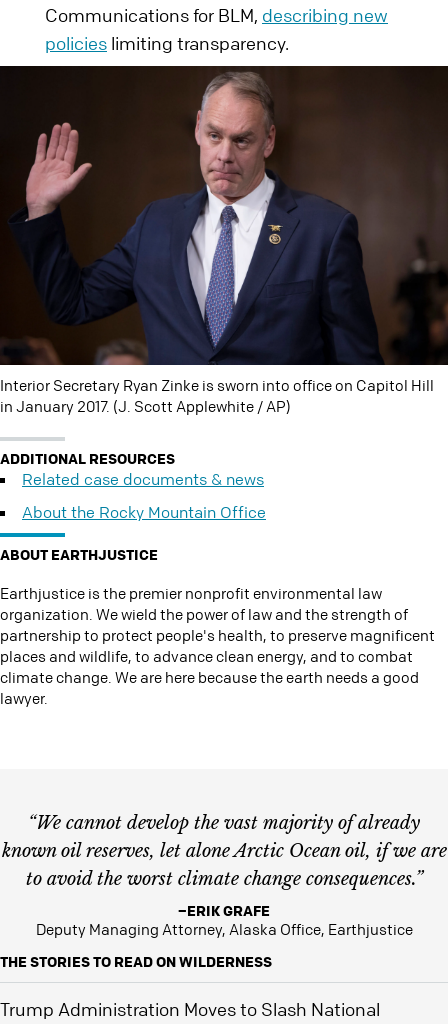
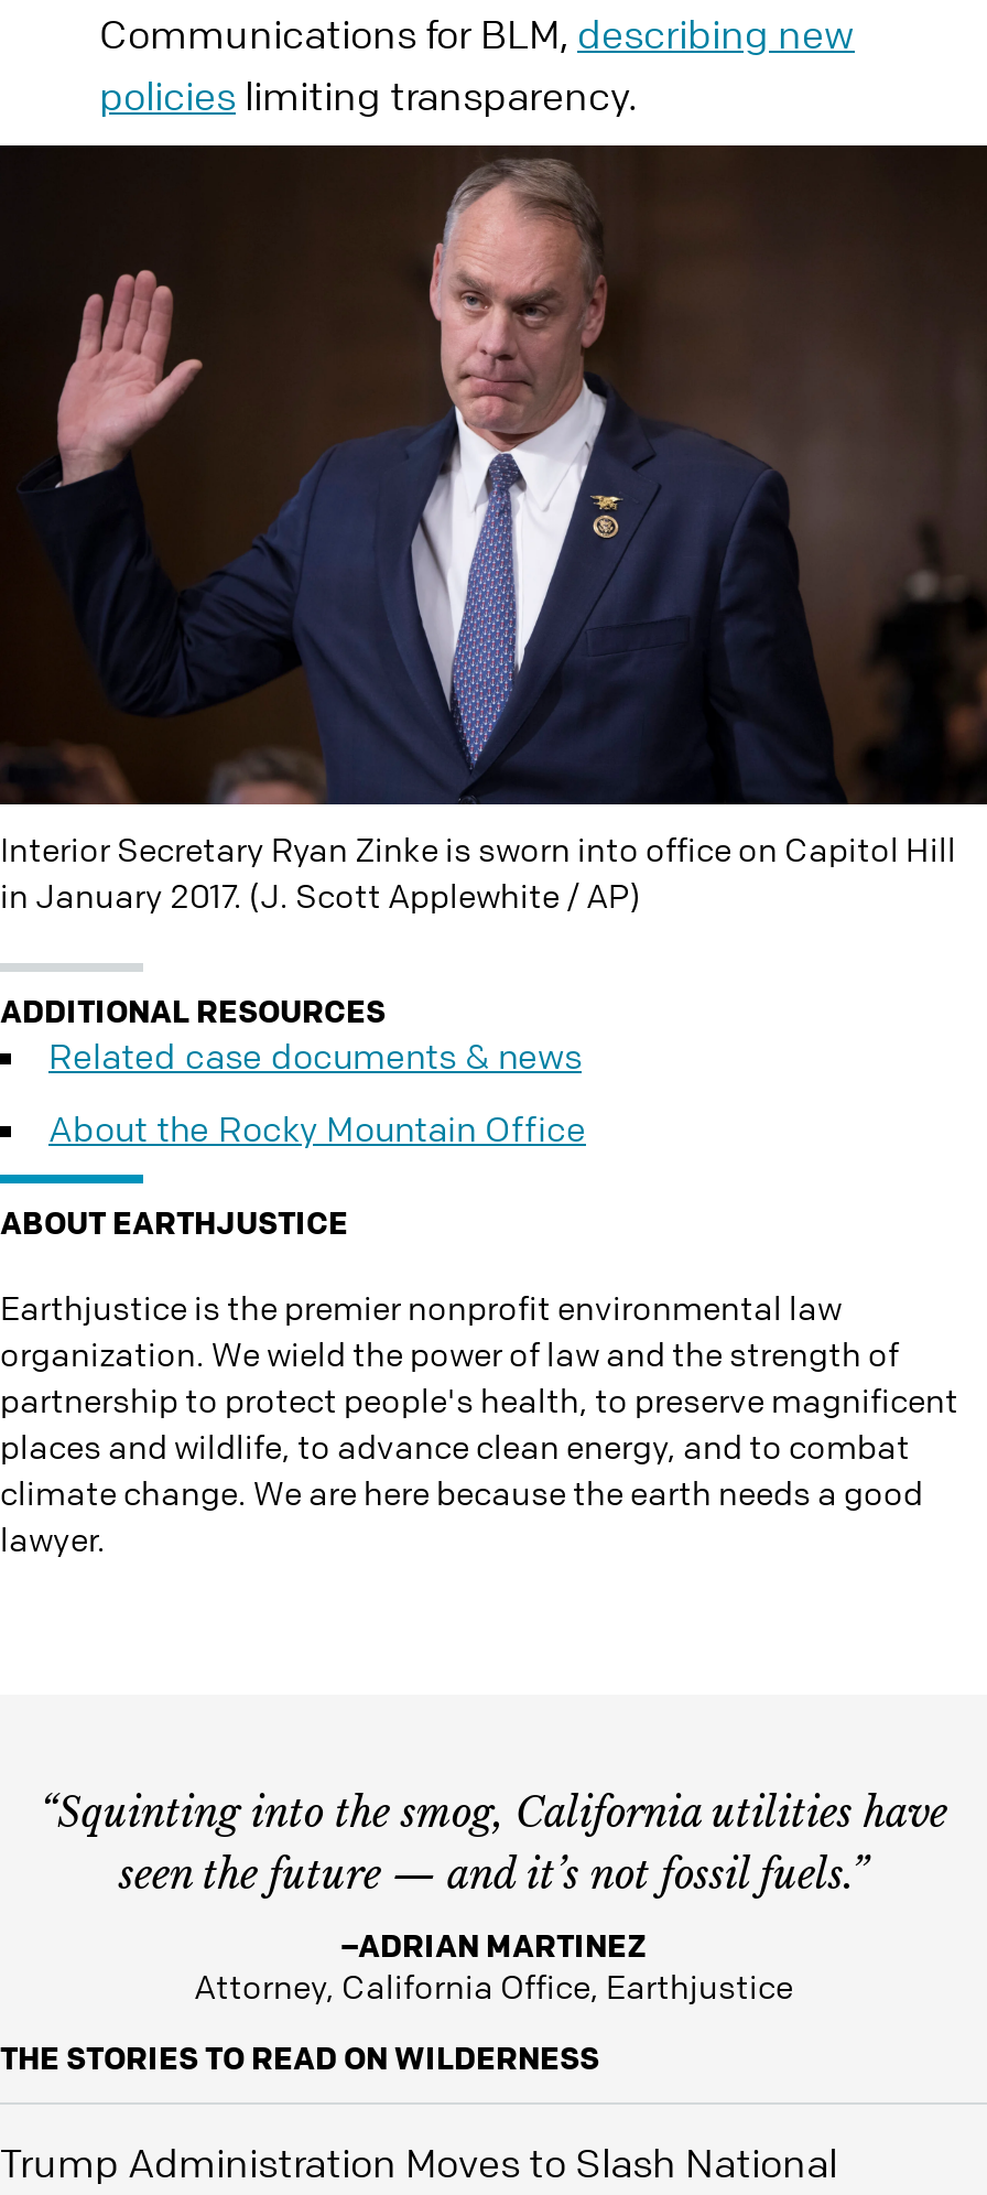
- “We cannot develop the vast majority of already
- known oil reserves, let alone Arctic Ocean oil, if we are
- to avoid the worst climate change consequences.”
+ “Squinting into the smog, California utilities have
+ seen the future — and it’s not fossil fuels.”

- –ERIK GRAFE
- Deputy Managing Attorney, Alaska Office, Earthjustice
+ –ADRIAN MARTINEZ
+ Attorney, California Office, Earthjustice
